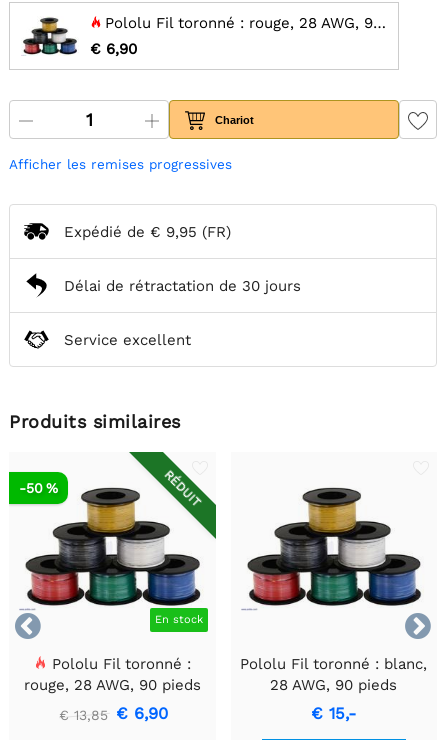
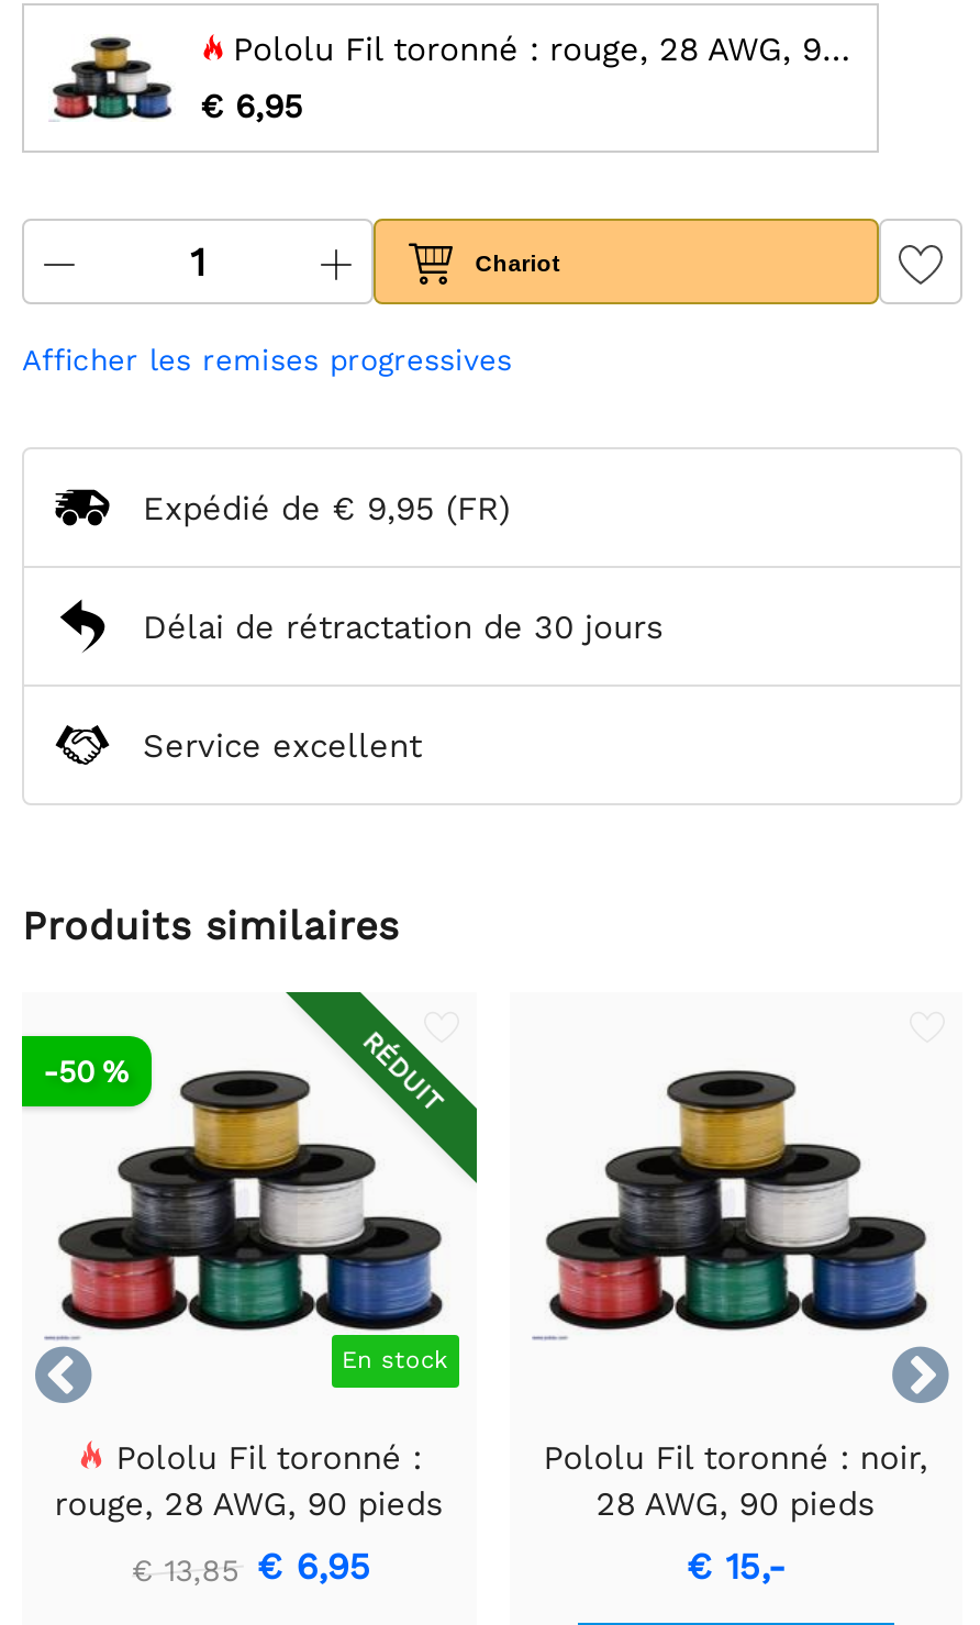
- € 6,90
+ € 6,95

- Pololu Fil toronné : blanc,
+ Pololu Fil toronné : noir,

- € 13,85 € 6,90
+ € 13,85 € 6,95
